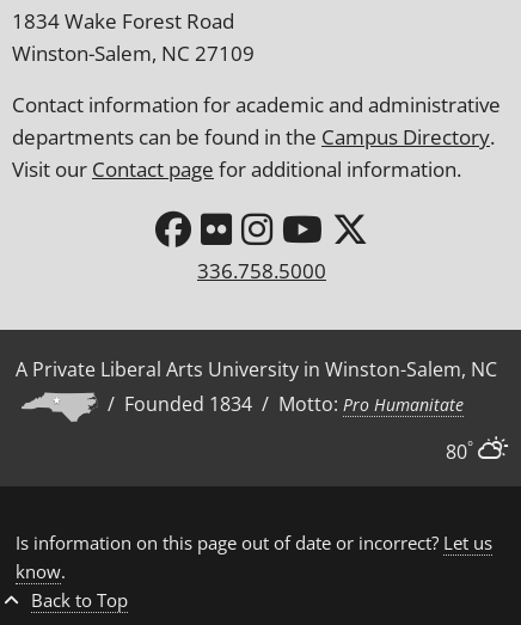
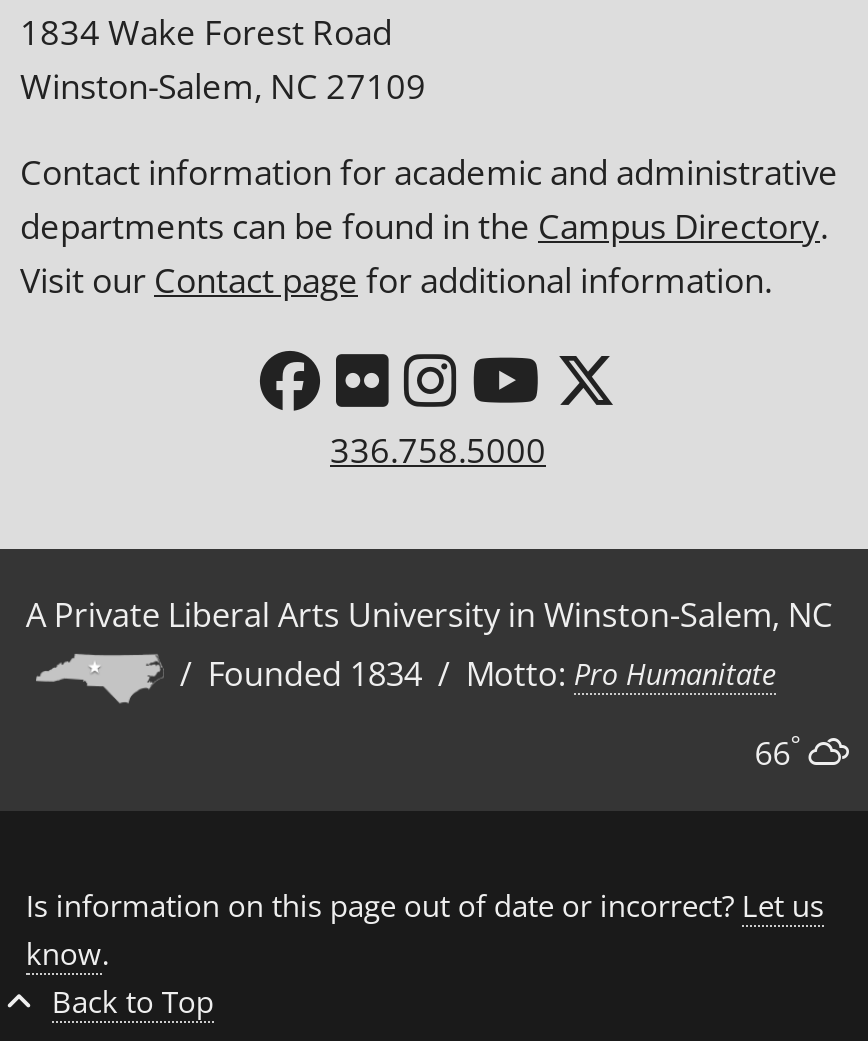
- 80°
+ 66°
